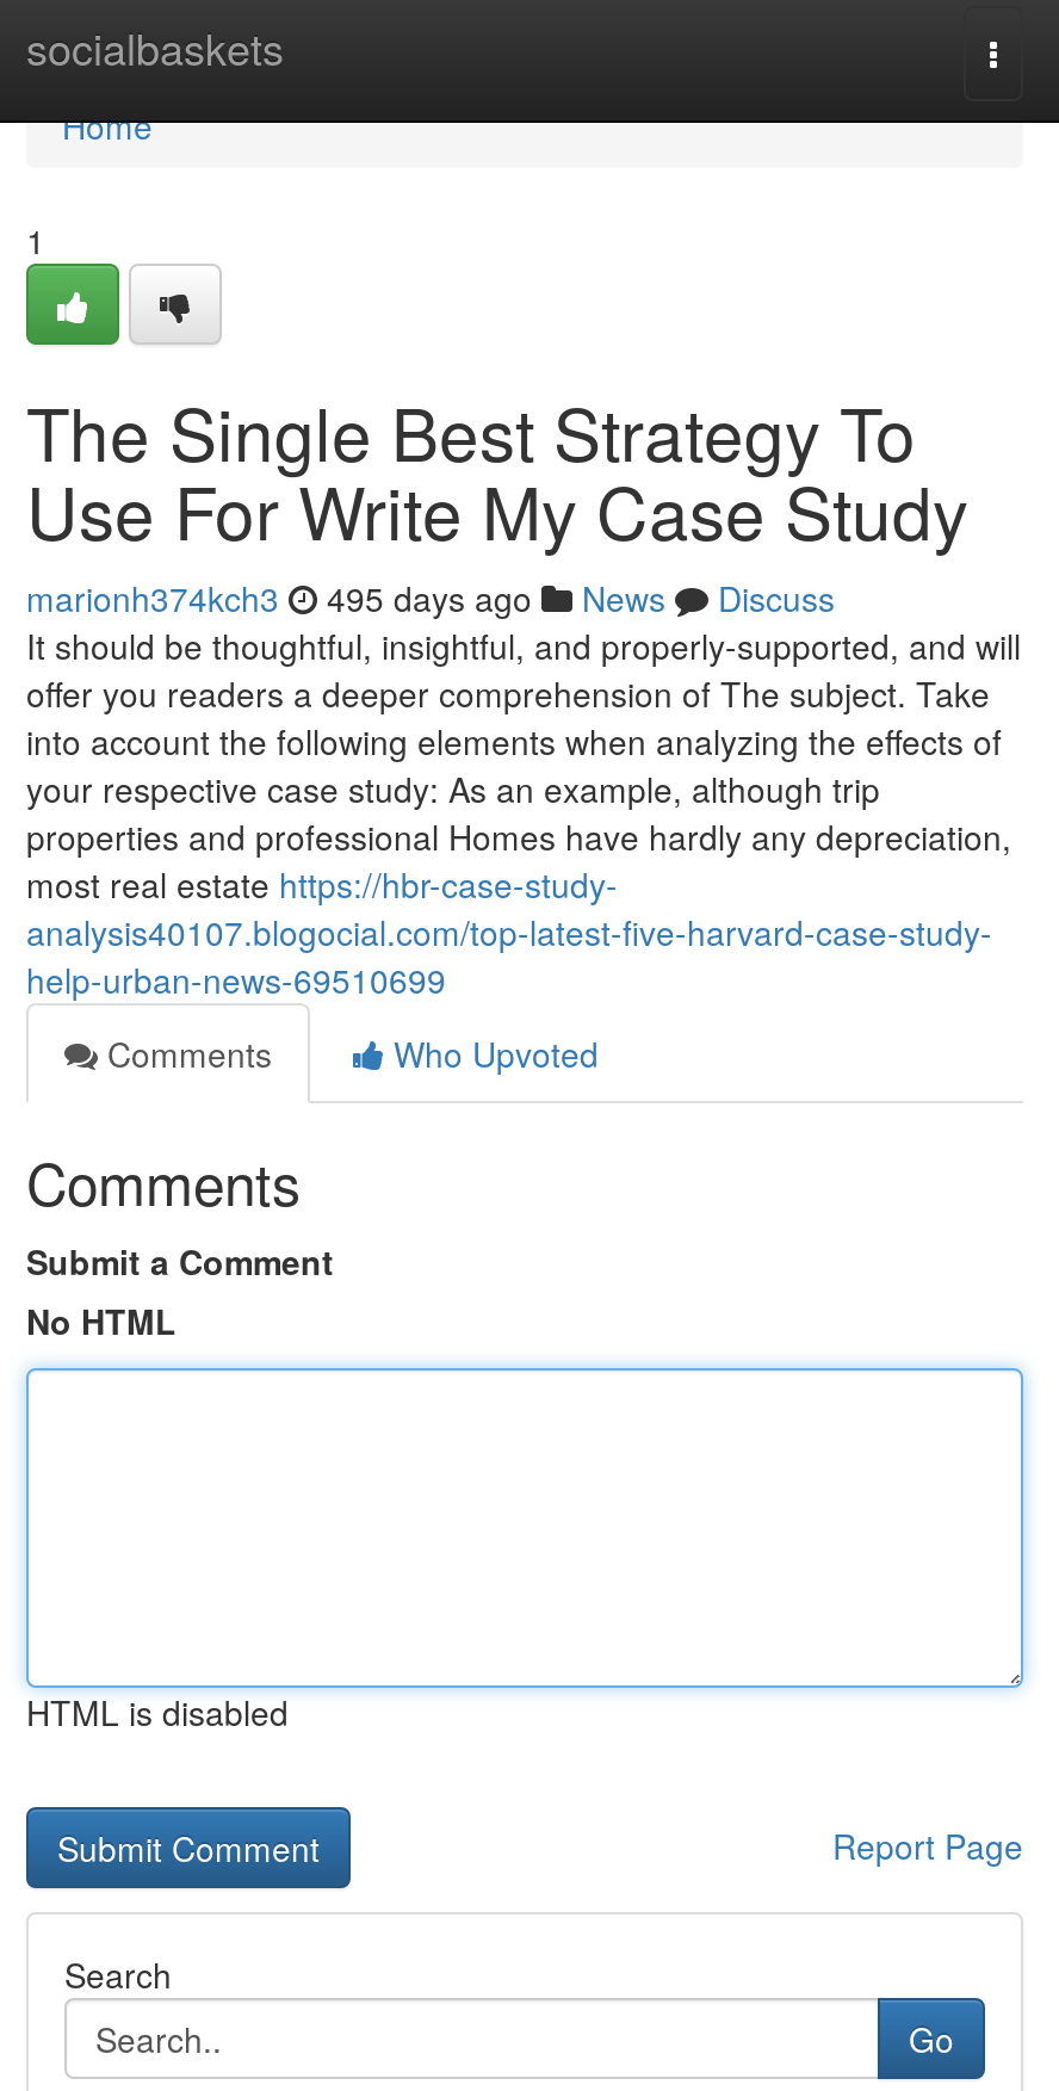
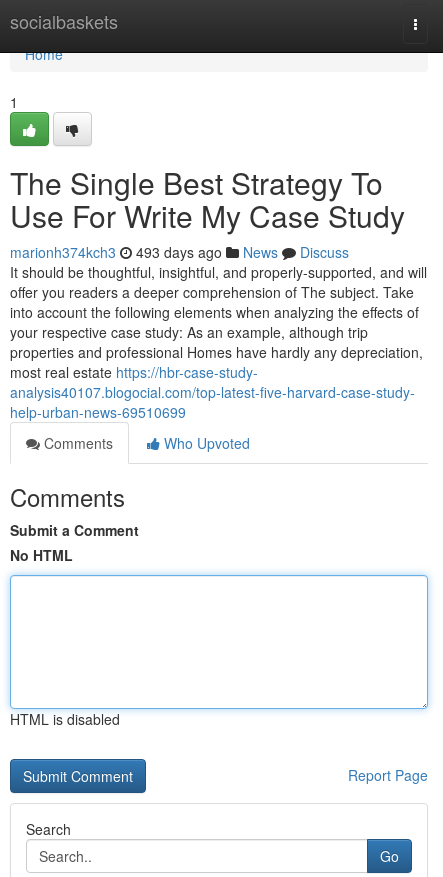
- marionh374kch3 495 days ago News Discuss
+ marionh374kch3 493 days ago News Discuss
